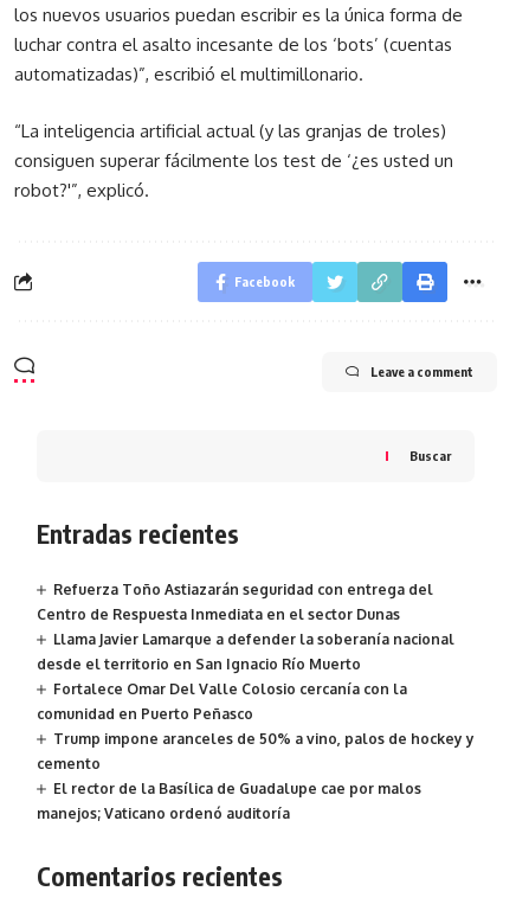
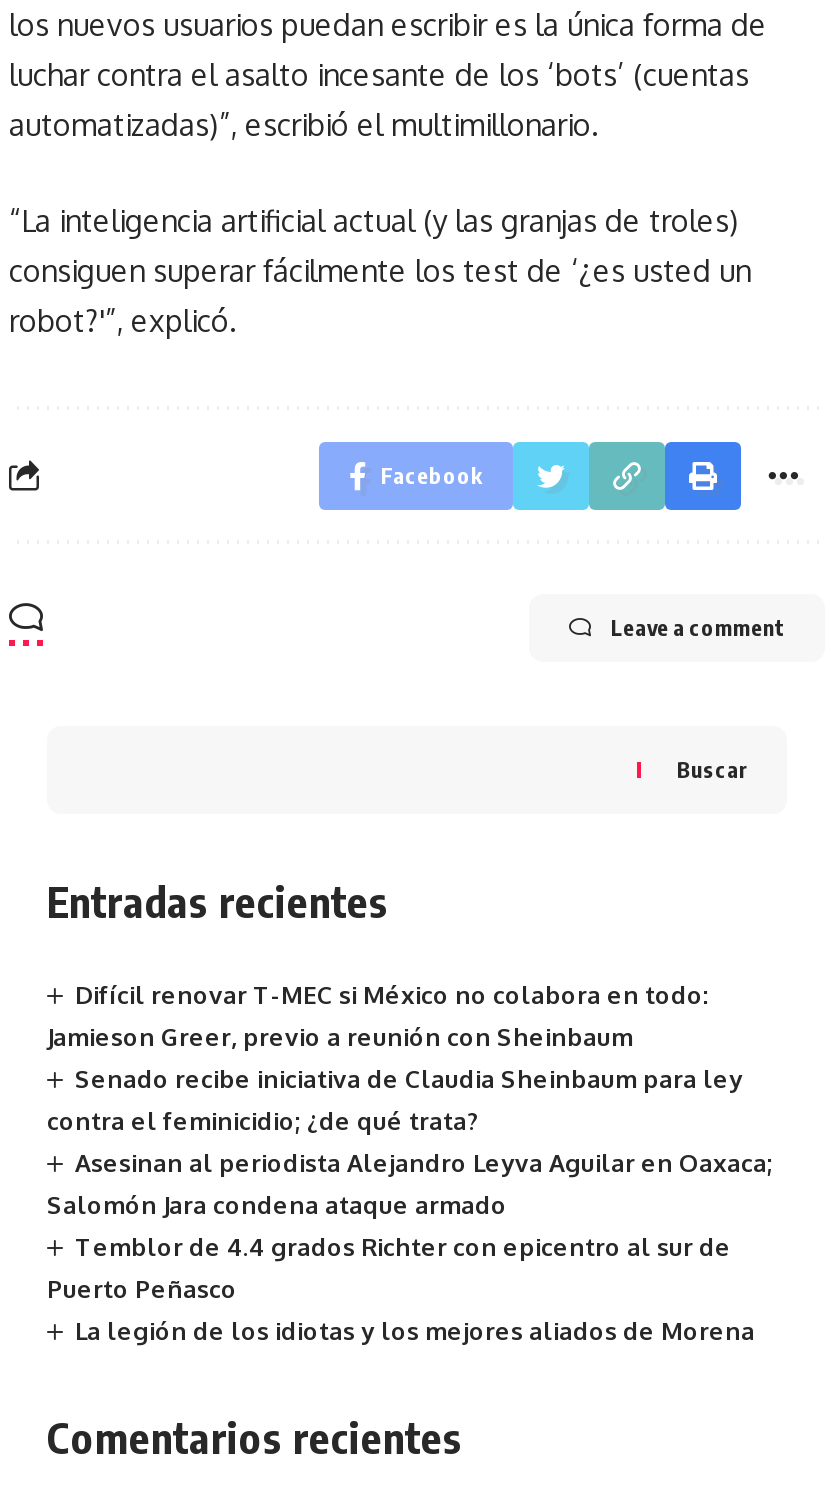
- Refuerza Toño Astiazarán seguridad con entrega del
- Centro de Respuesta Inmediata en el sector Dunas
- Llama Javier Lamarque a defender la soberanía nacional
- desde el territorio en San Ignacio Río Muerto
- Fortalece Omar Del Valle Colosio cercanía con la
- comunidad en Puerto Peñasco
- Trump impone aranceles de 50% a vino, palos de hockey y
- cemento
- El rector de la Basílica de Guadalupe cae por malos
- manejos; Vaticano ordenó auditoría
+ Difícil renovar T-MEC si México no colabora en todo:
+ Jamieson Greer, previo a reunión con Sheinbaum
+ Senado recibe iniciativa de Claudia Sheinbaum para ley
+ contra el feminicidio; ¿de qué trata?
+ Asesinan al periodista Alejandro Leyva Aguilar en Oaxaca;
+ Salomón Jara condena ataque armado
+ Temblor de 4.4 grados Richter con epicentro al sur de
+ Puerto Peñasco
+ La legión de los idiotas y los mejores aliados de Morena
